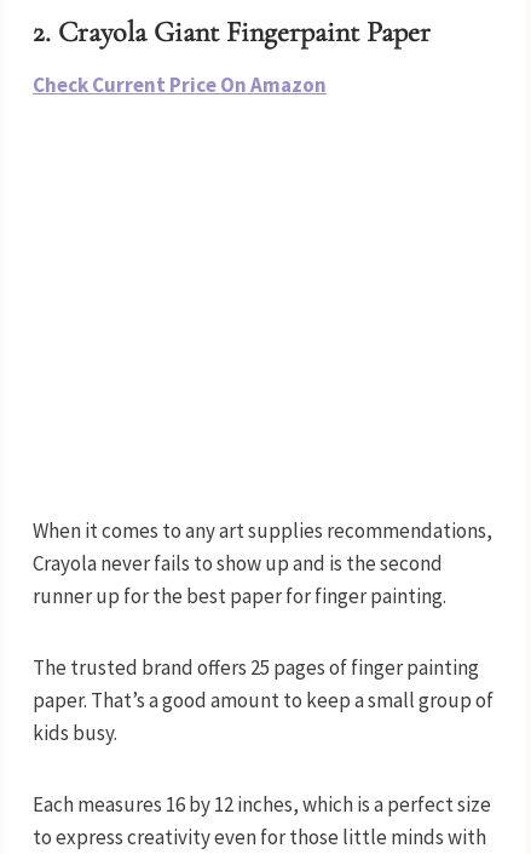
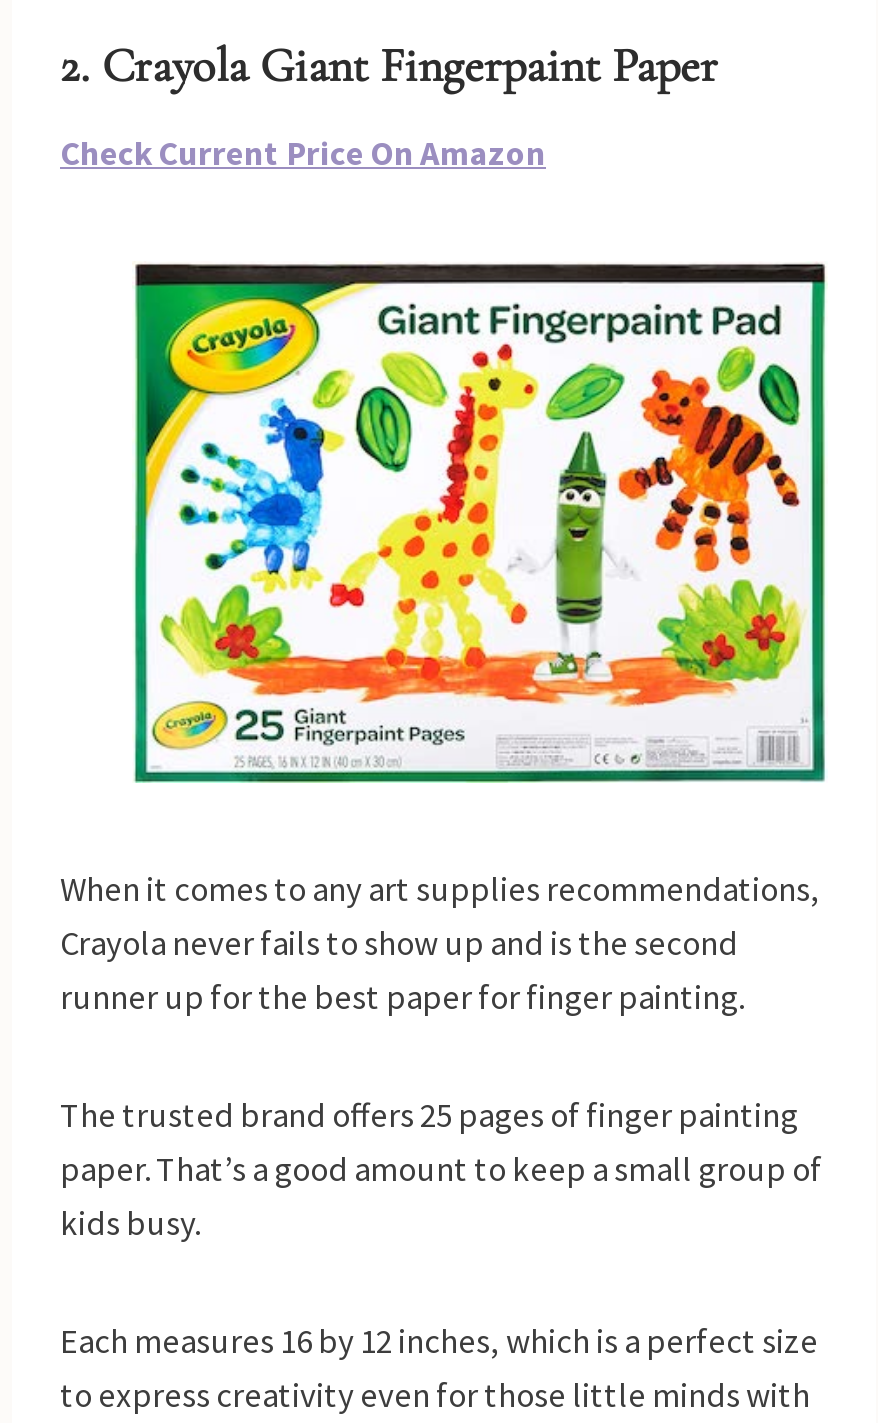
+ [image]
